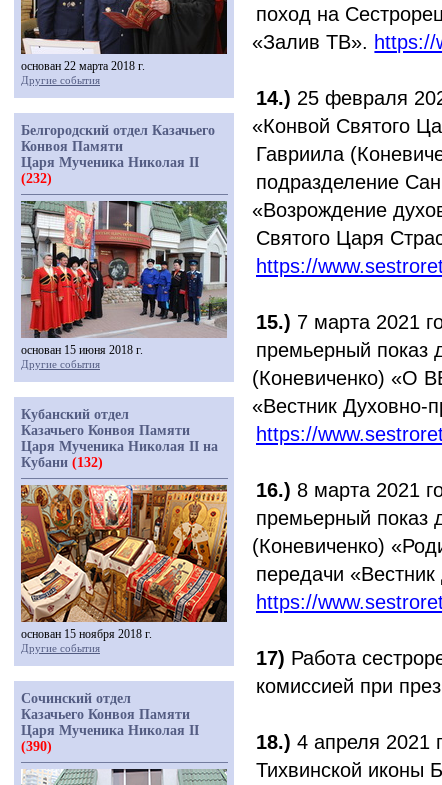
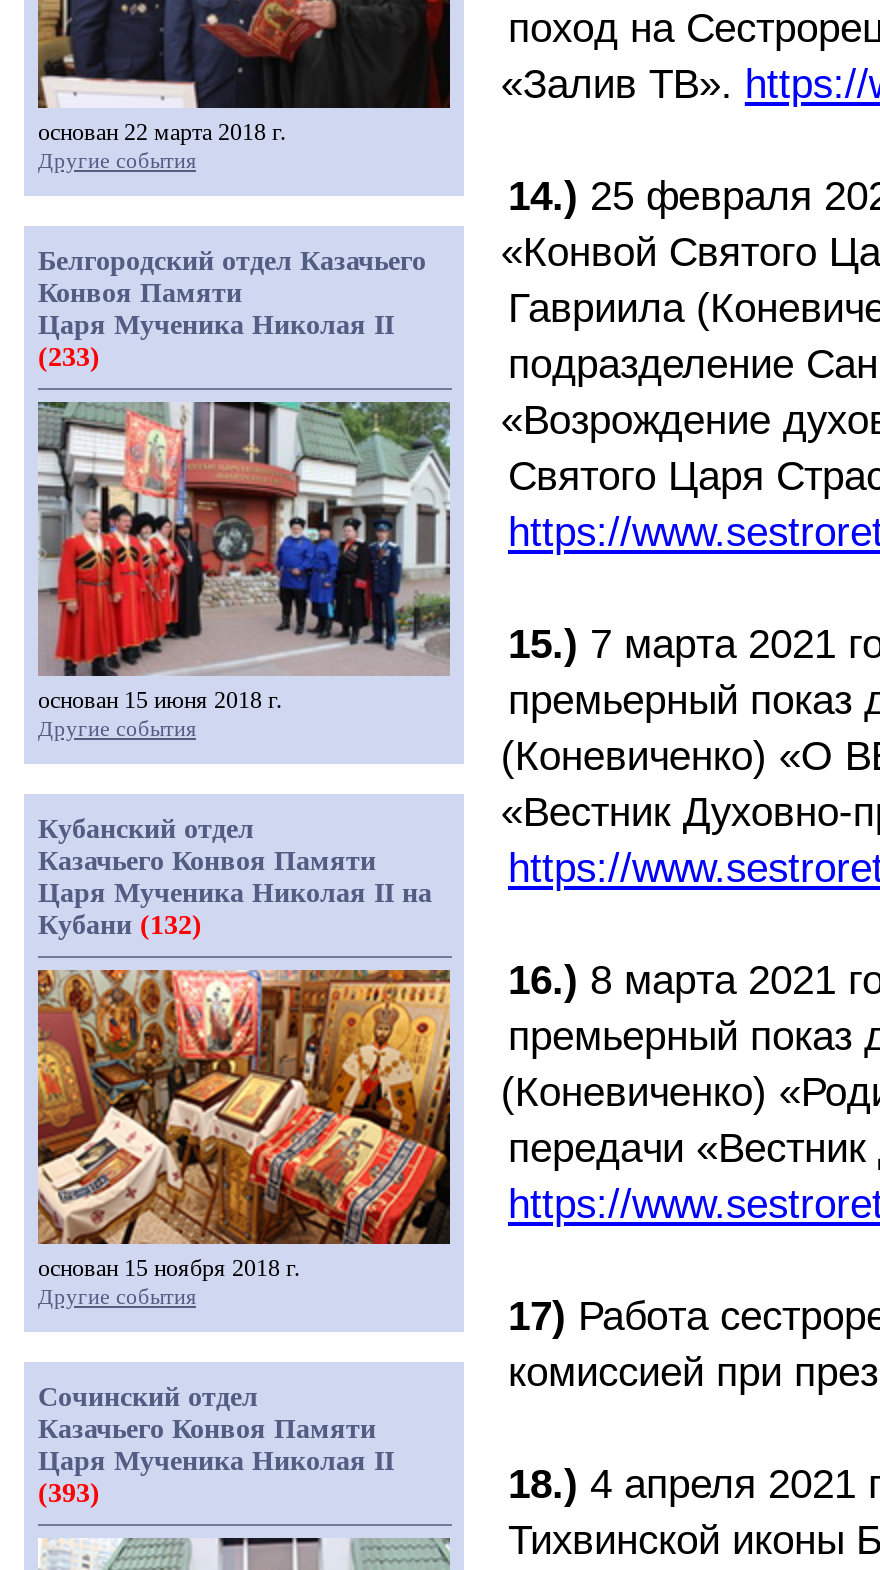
- (232)
+ (233)

- (390)
+ (393)
